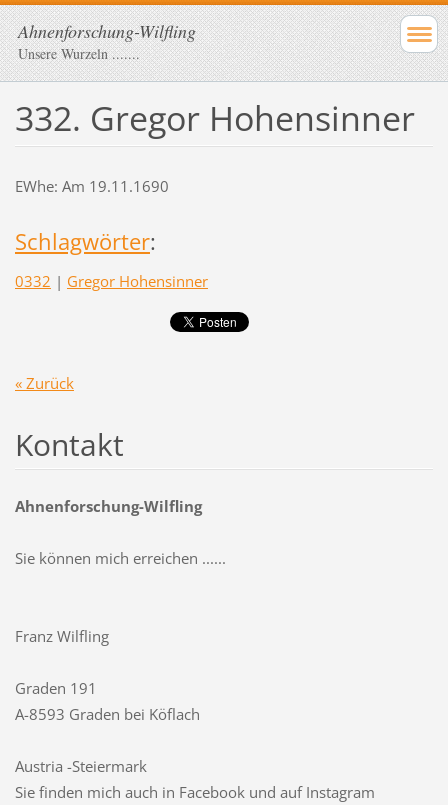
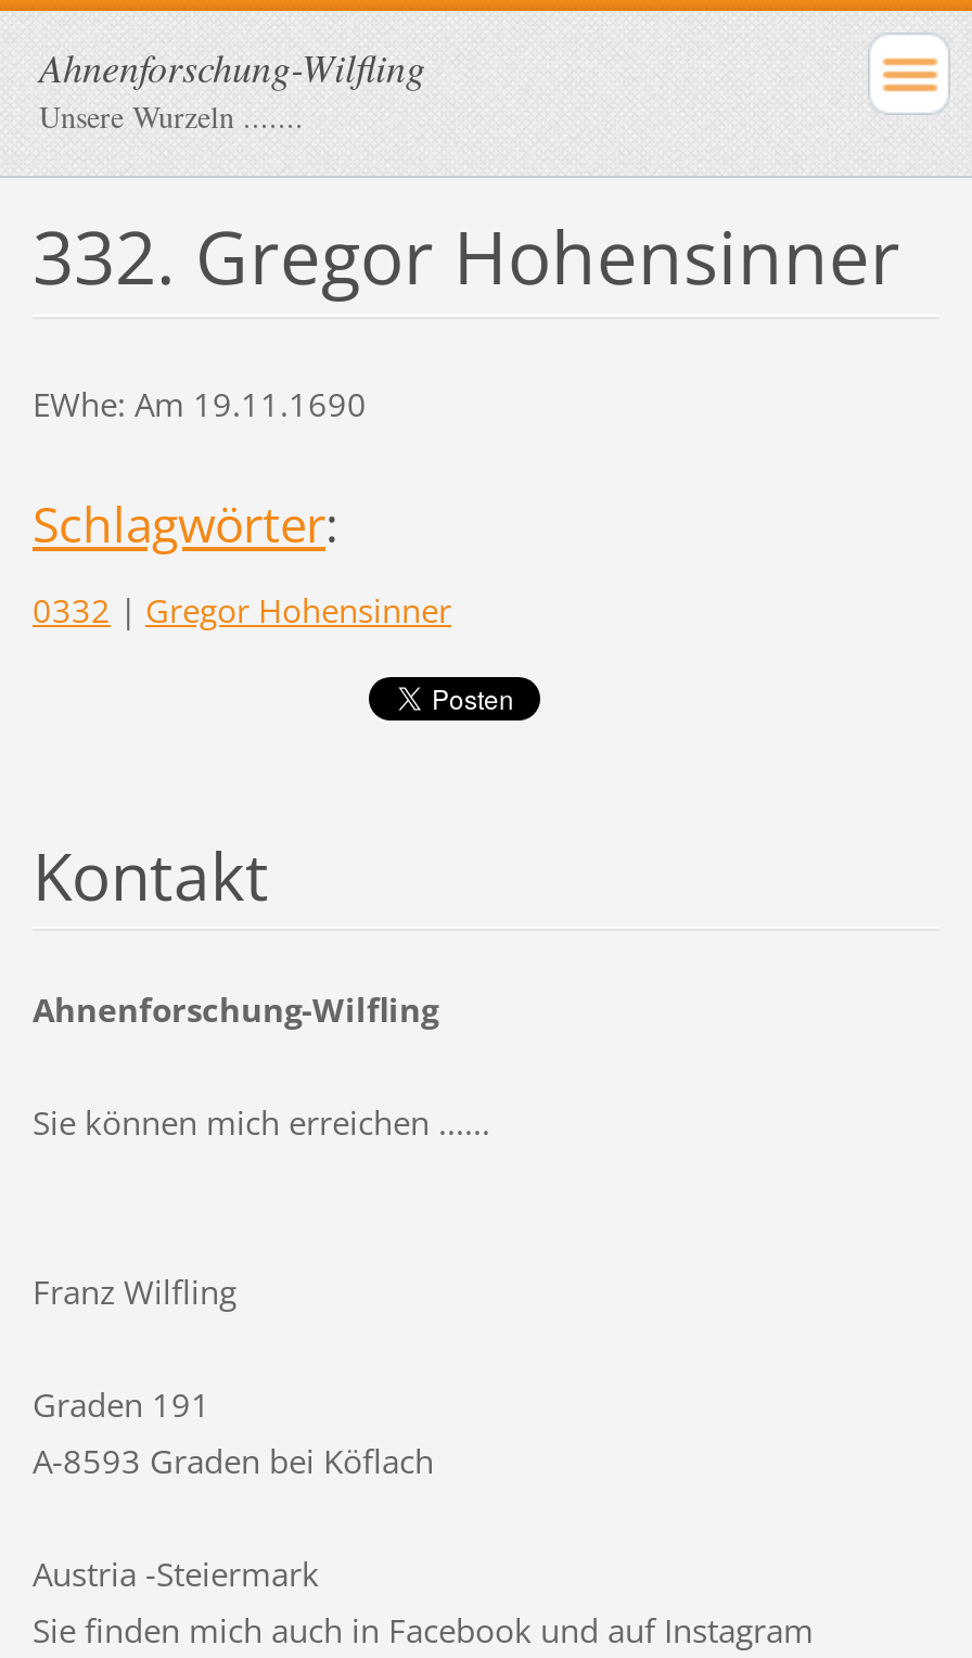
- « Zurück
